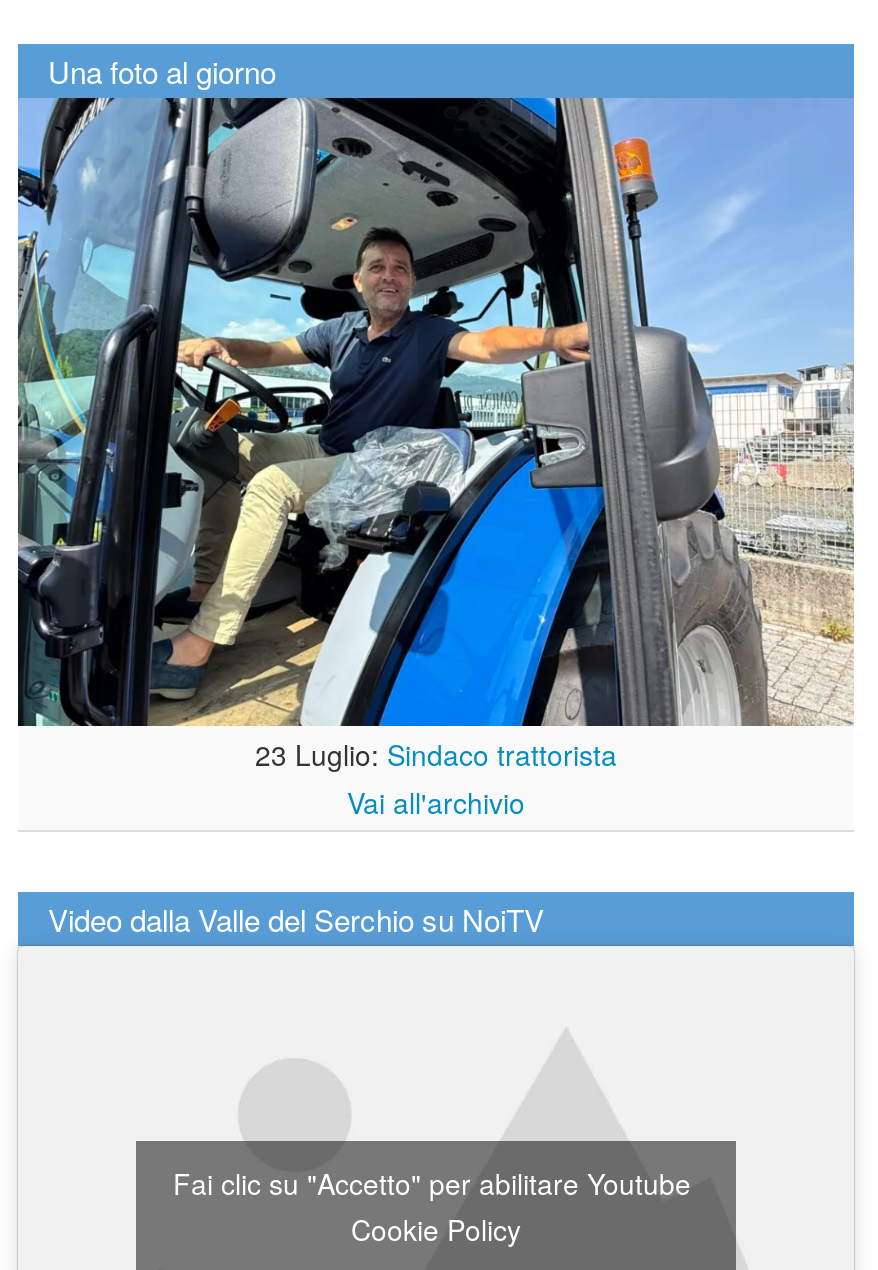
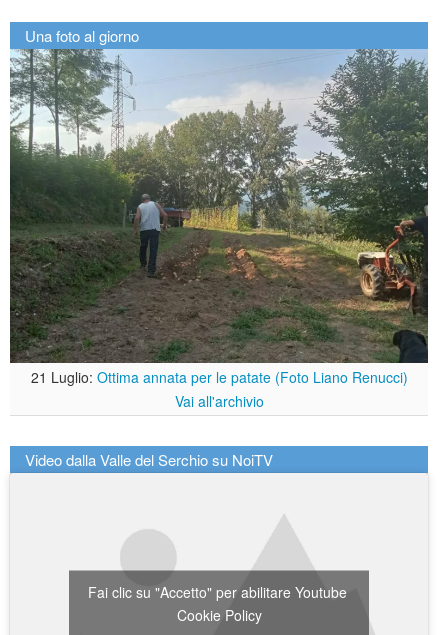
- [image]
- 23 Luglio: Sindaco trattorista
+ [image]
+ 21 Luglio: Ottima annata per le patate (Foto Liano Renucci)
